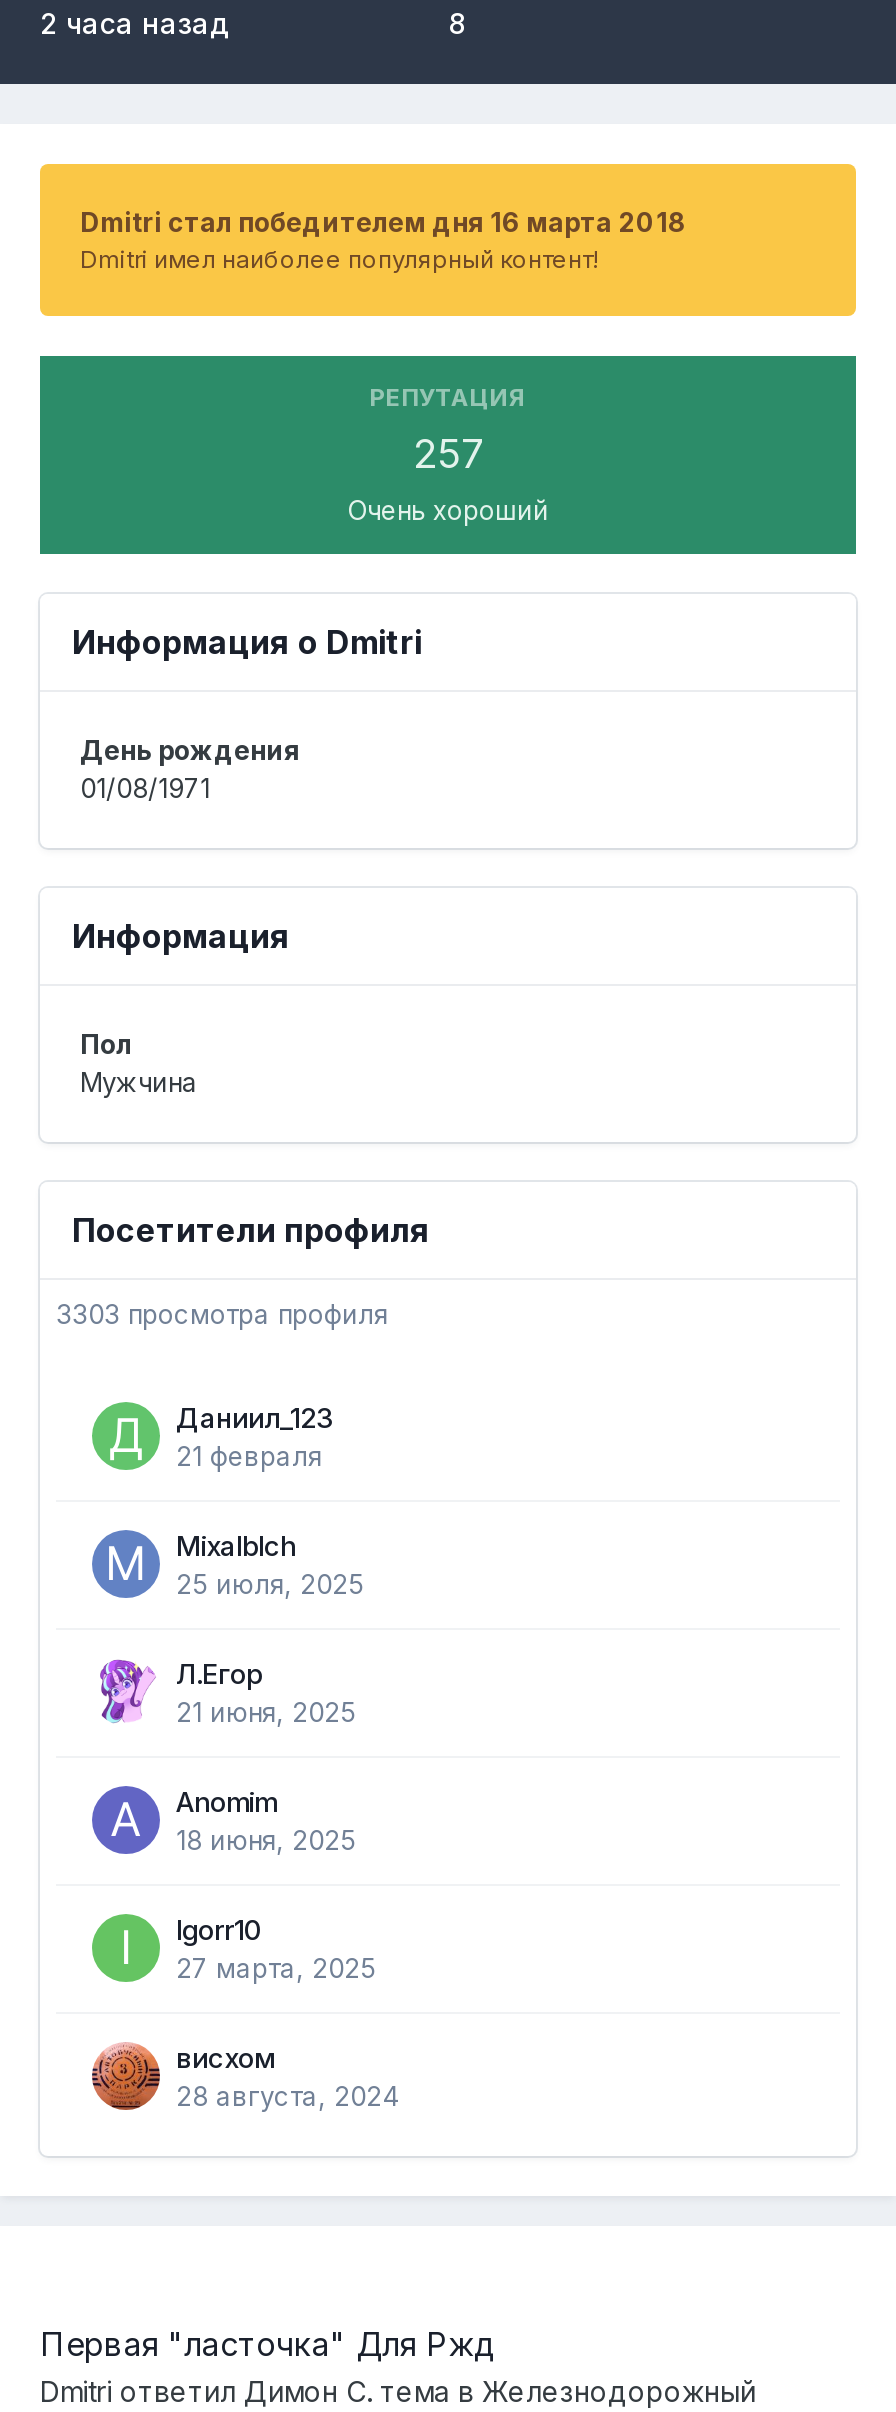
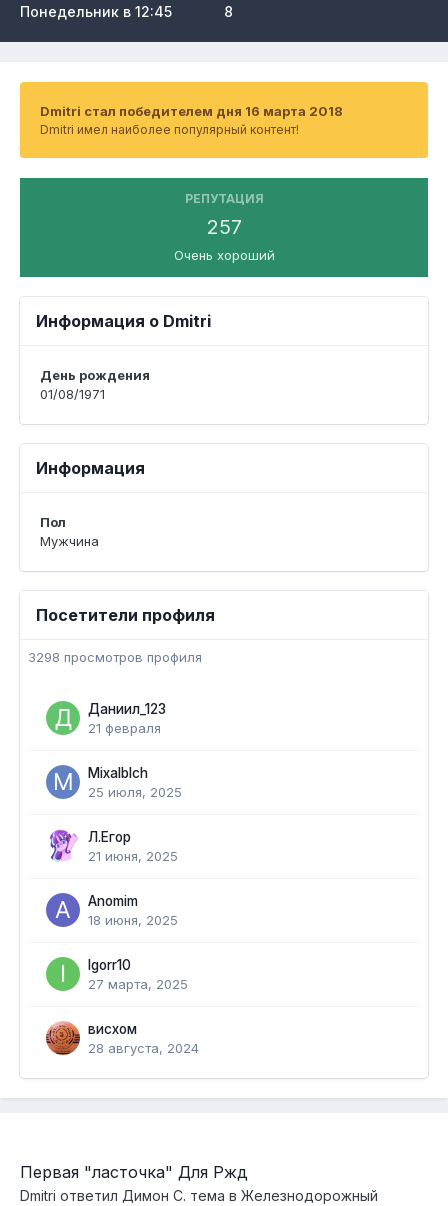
- 2 часа назад
+ Понедельник в 12:45

- 3303 просмотра профиля
+ 3298 просмотров профиля
